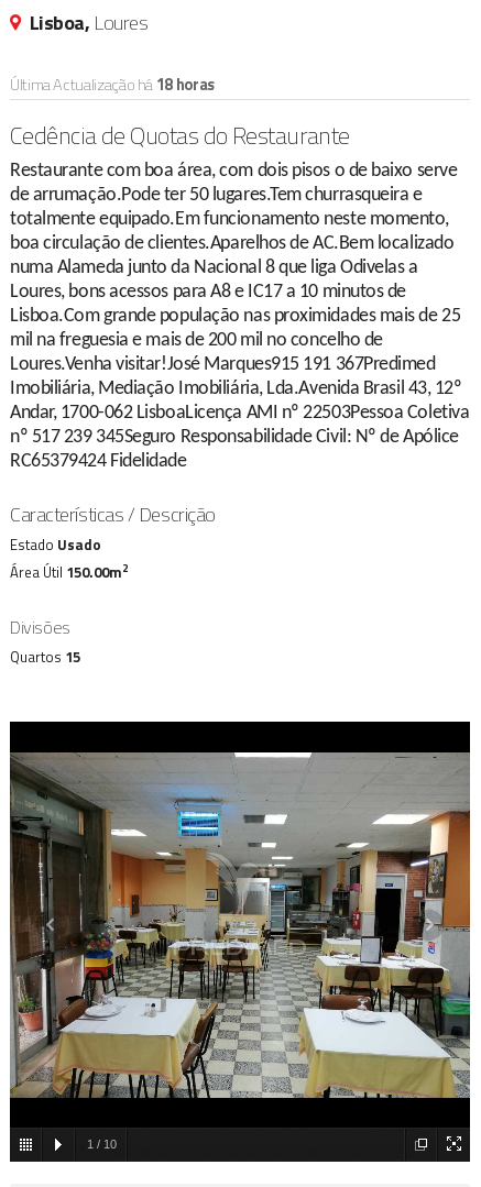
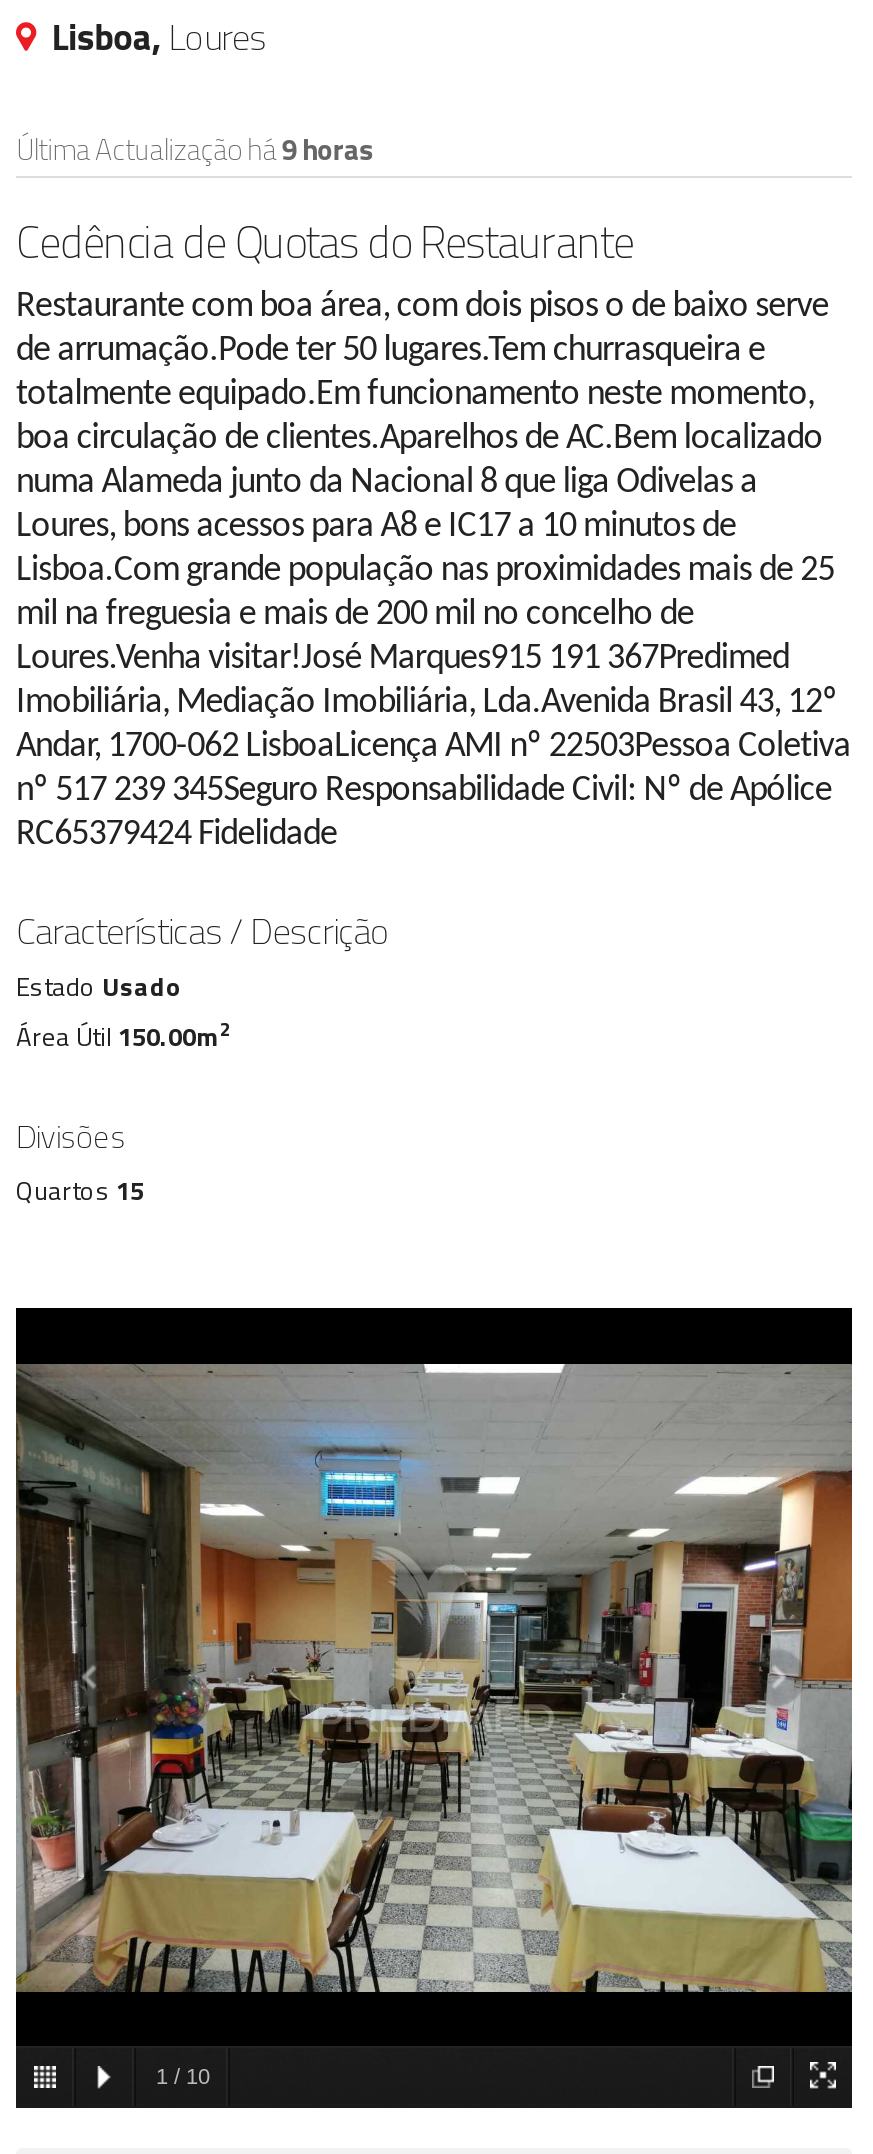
- Última Actualização há18 horas
+ Última Actualização há9 horas
